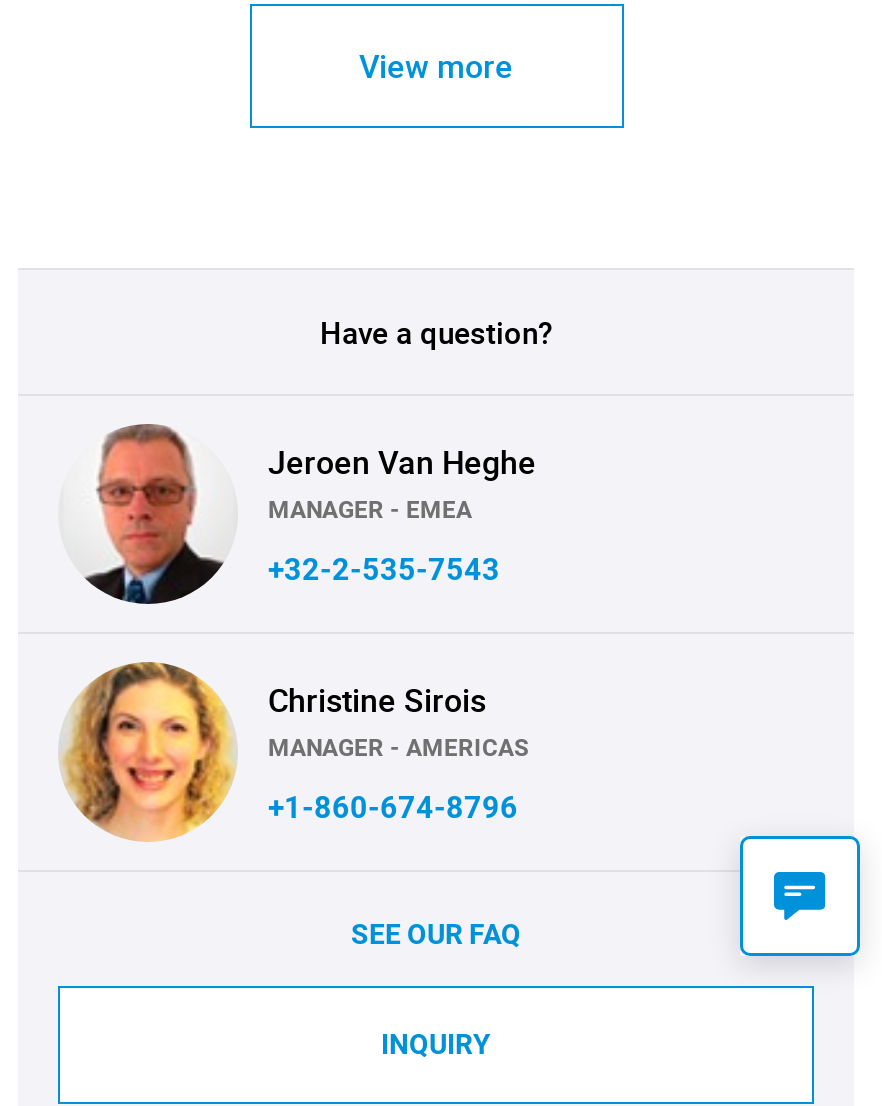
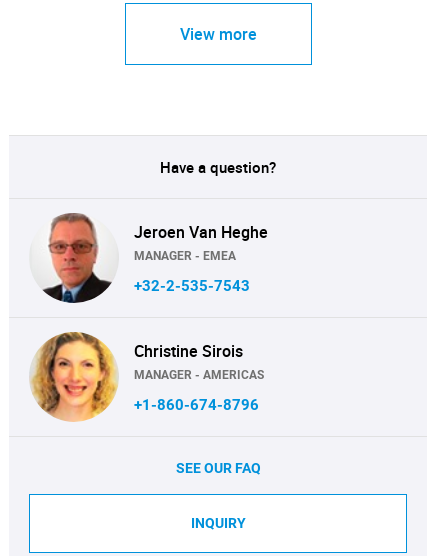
- [image]
